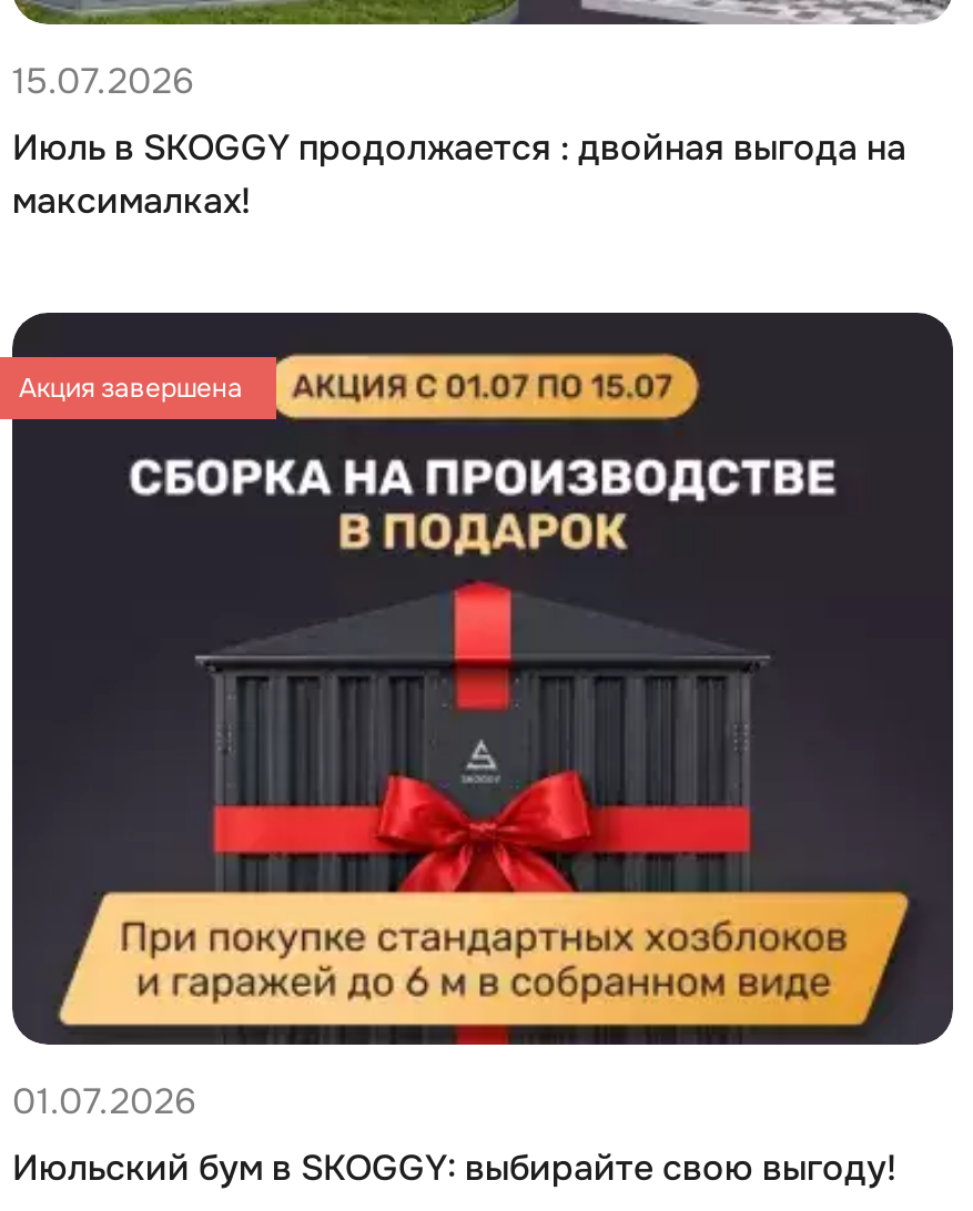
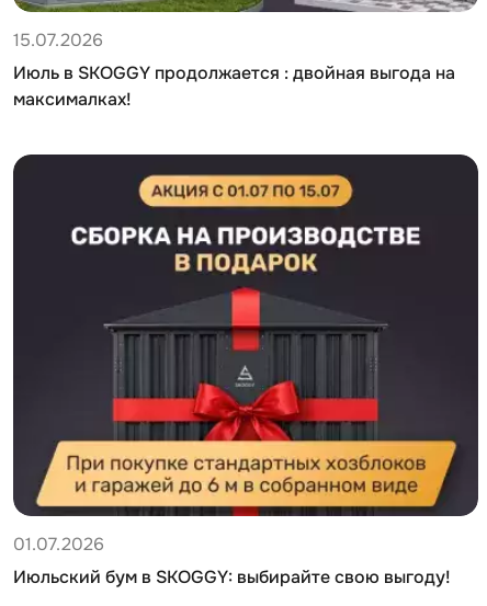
- Акция завершена
